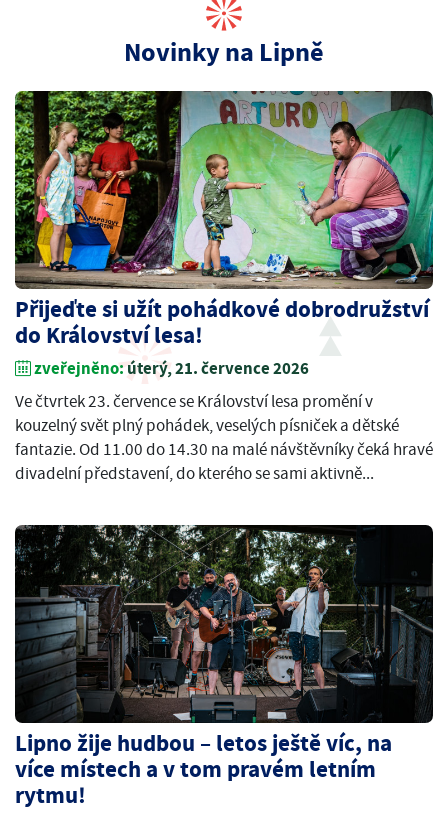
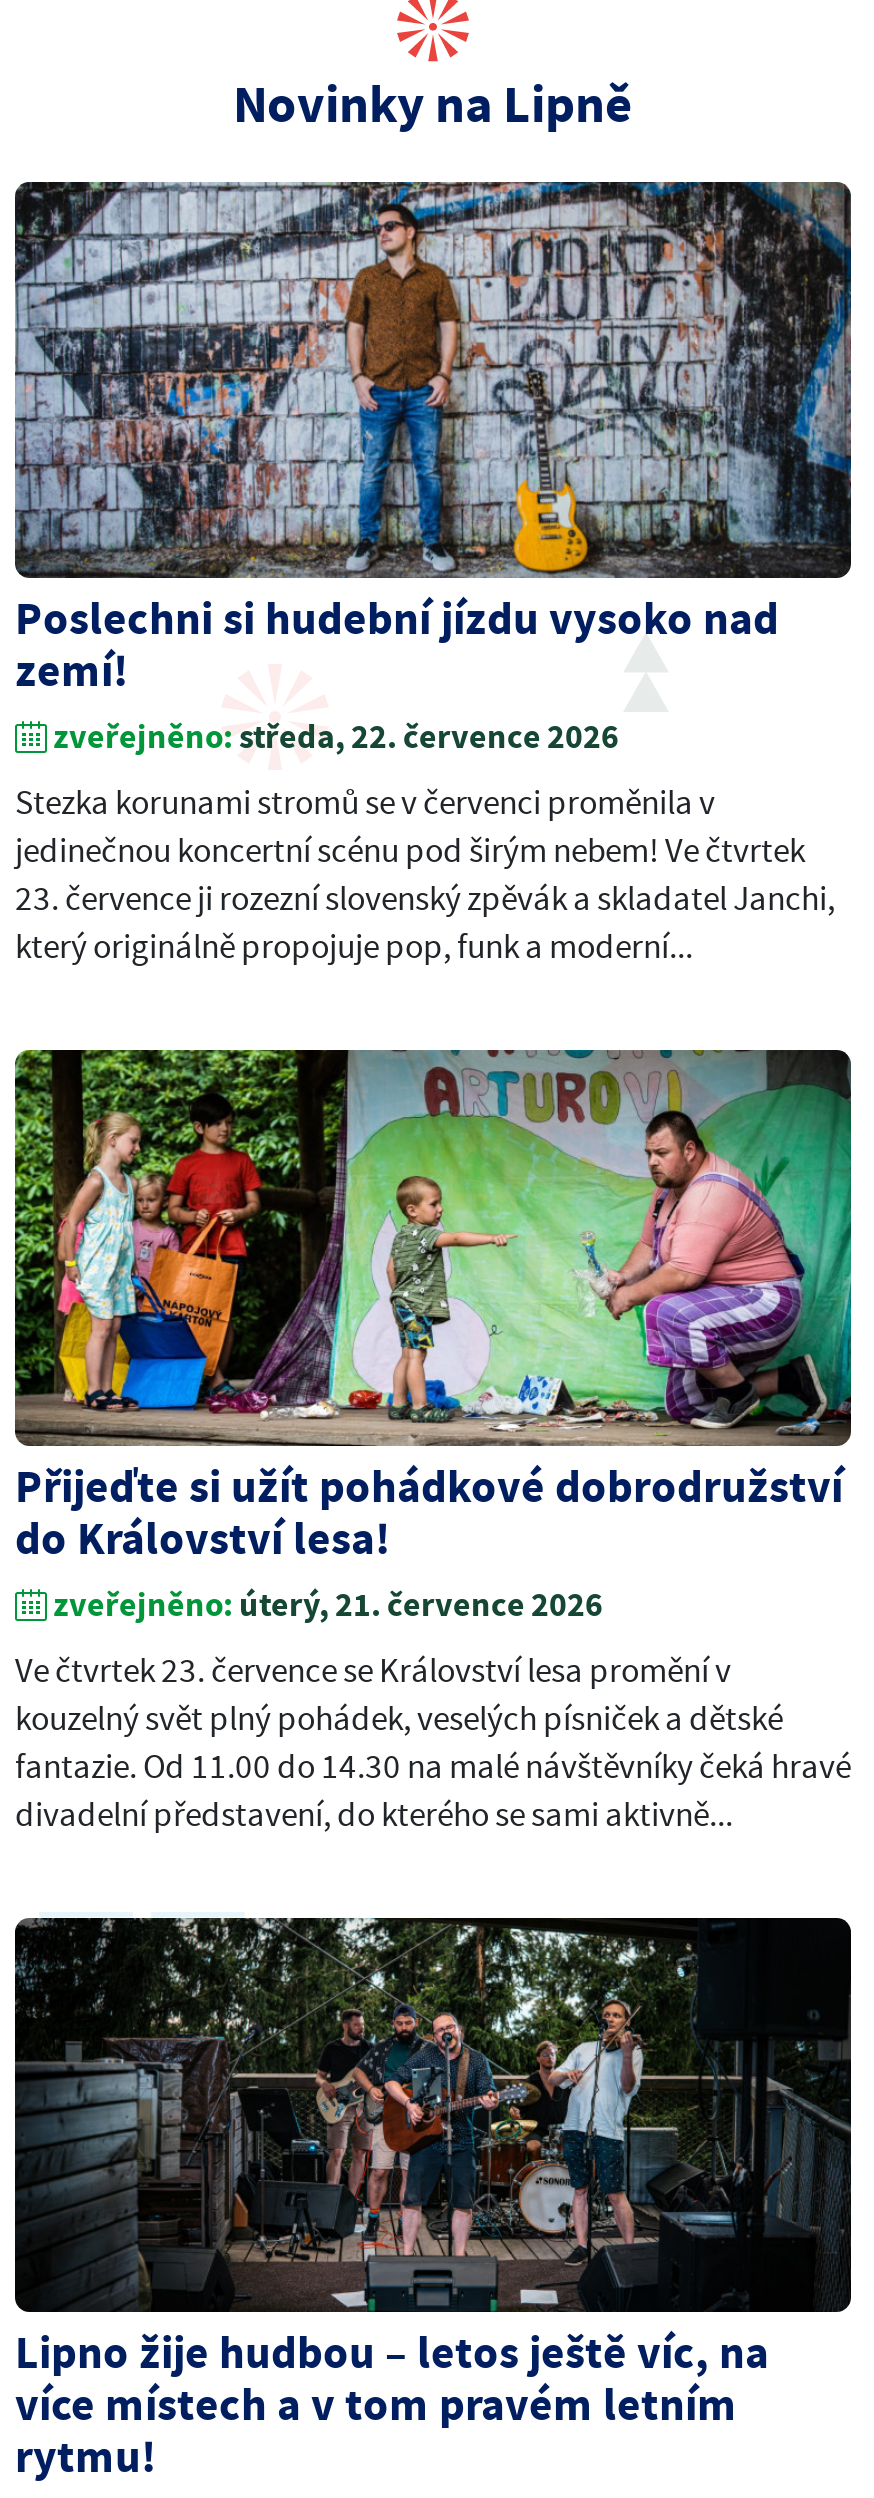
+ [image]
+ Poslechni si hudební jízdu vysoko nad
+ zemí!
+ zveřejněno: středa, 22. července 2026
+ Stezka korunami stromů se v červenci proměnila v
+ jedinečnou koncertní scénu pod širým nebem! Ve čtvrtek
+ 23. července ji rozezní slovenský zpěvák a skladatel Janchi,
+ který originálně propojuje pop, funk a moderní...
